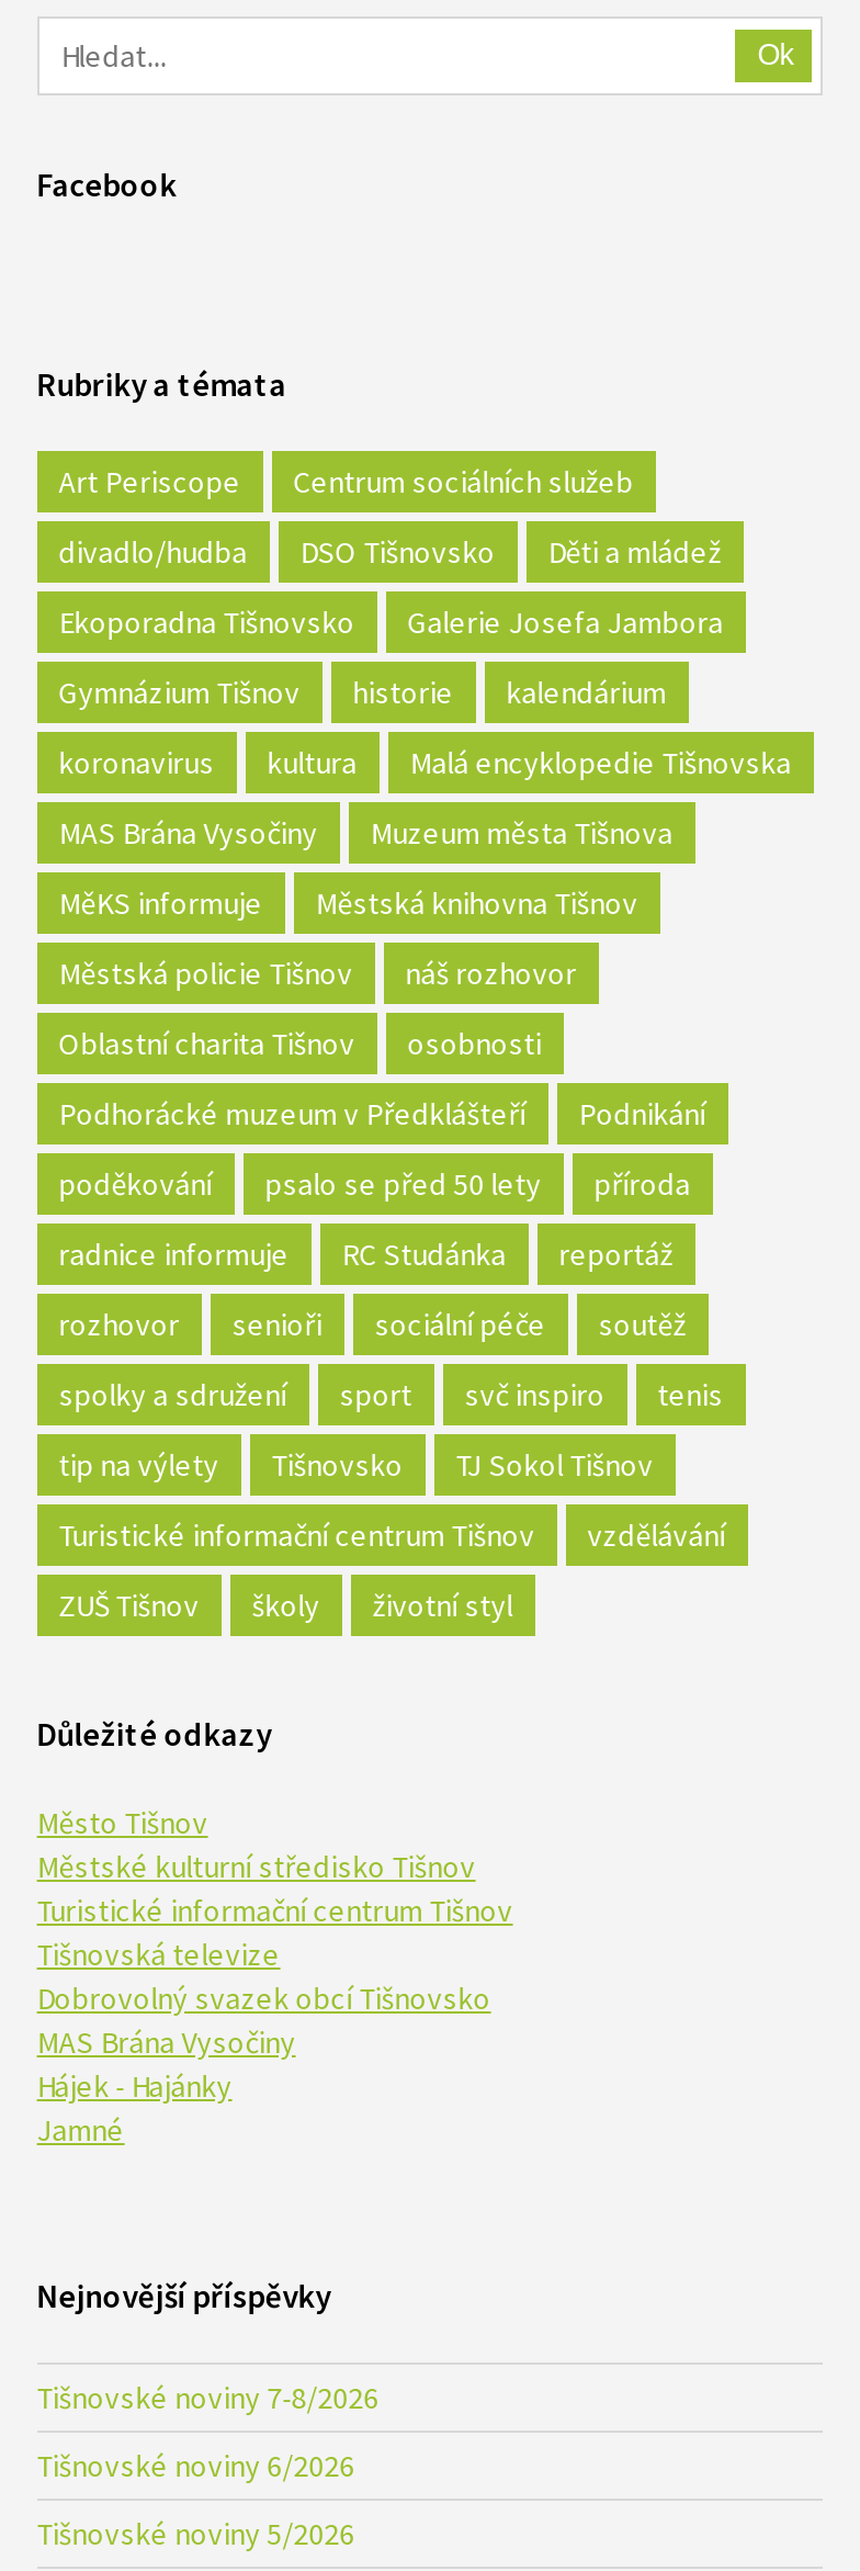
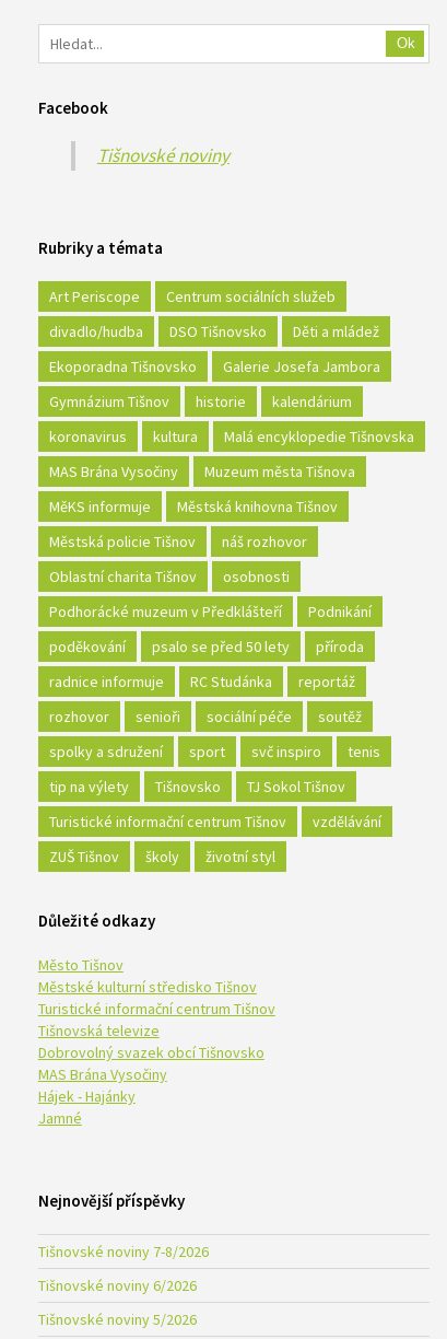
+ Tišnovské noviny
